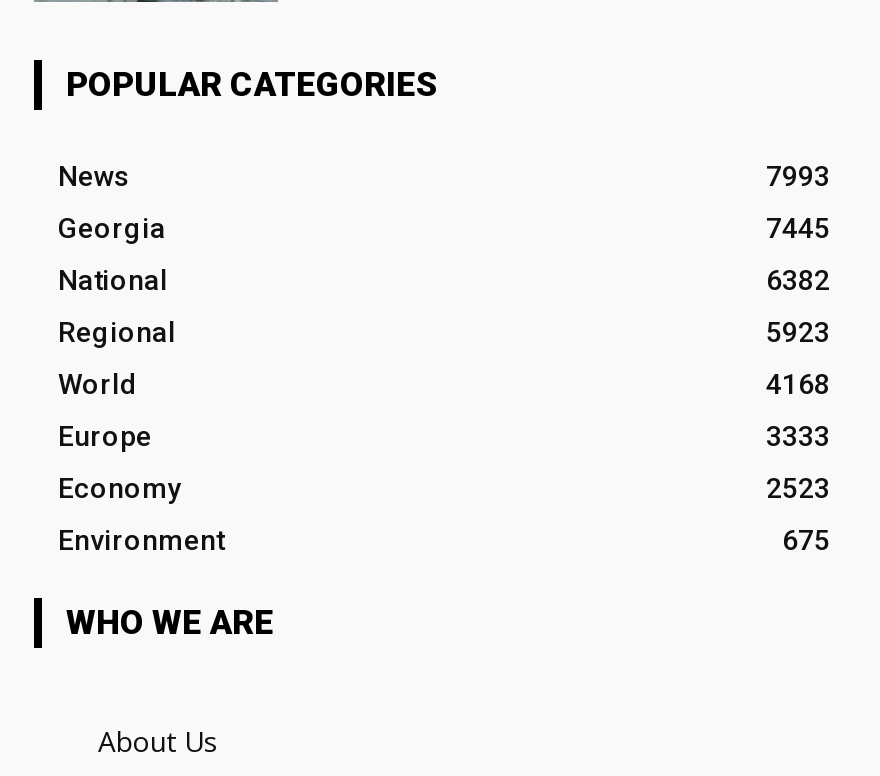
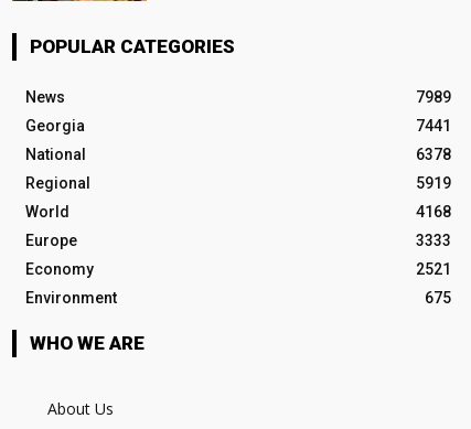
- 7993
+ 7989

- 7445
+ 7441

- 6382
+ 6378

- 5923
+ 5919

- 2523
+ 2521
